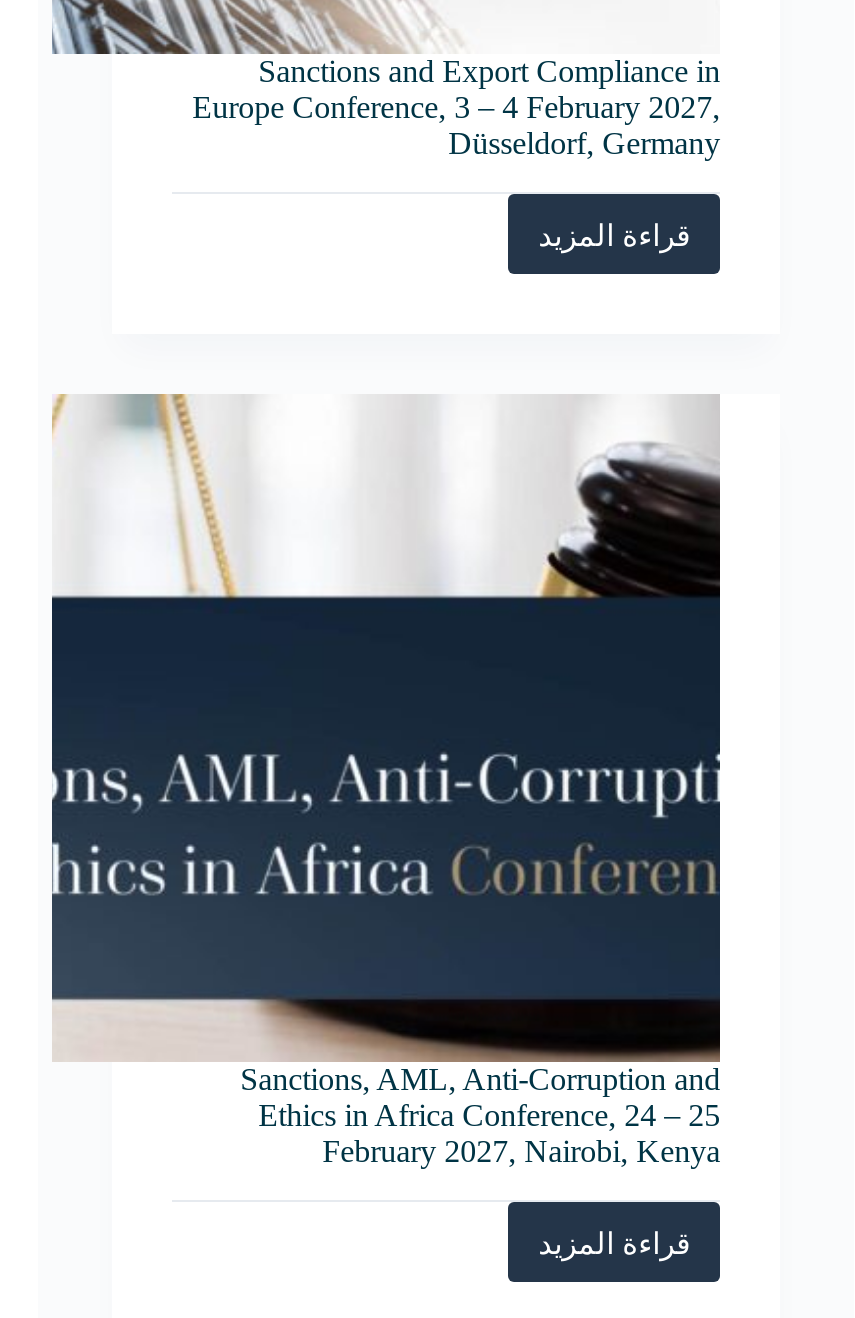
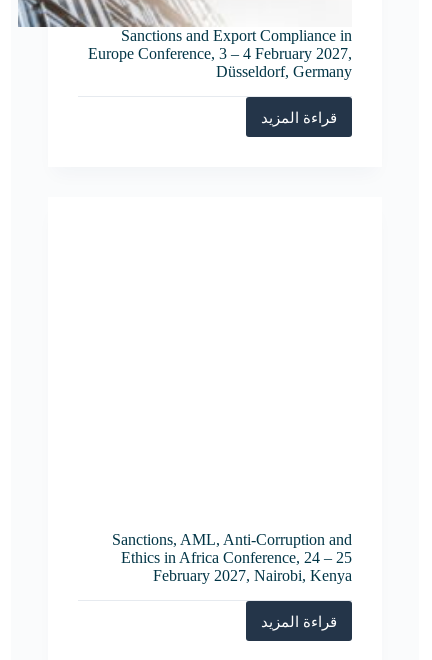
- [image]
